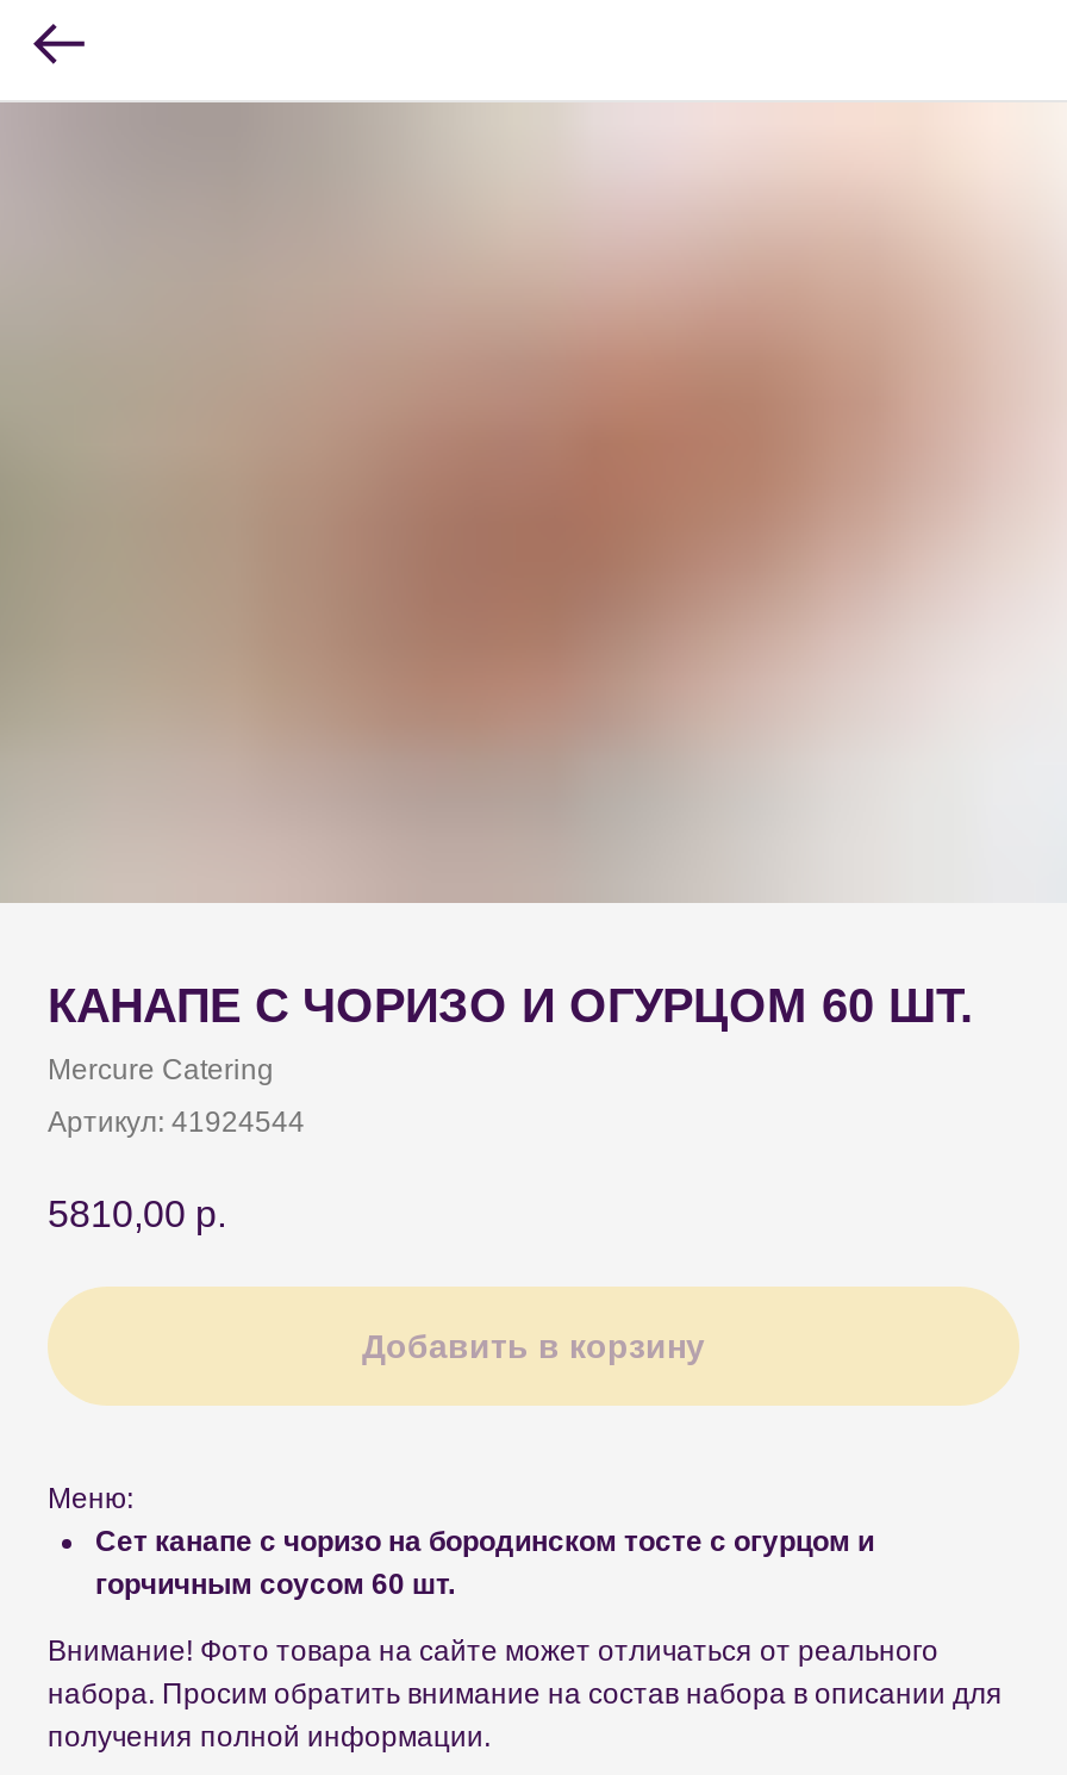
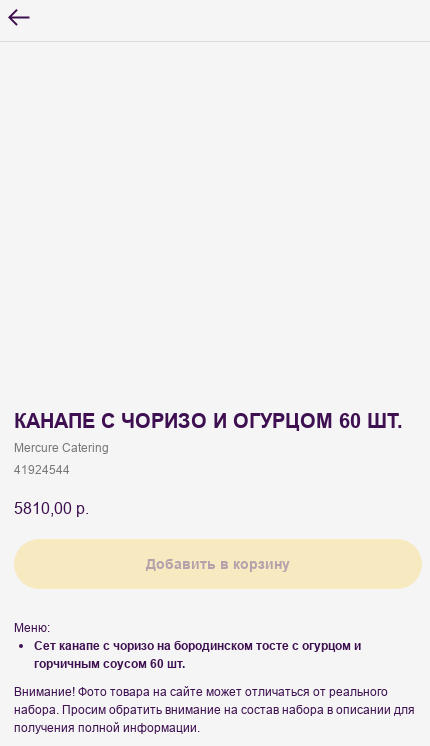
- [image]

- Артикул: 41924544
+ 41924544
